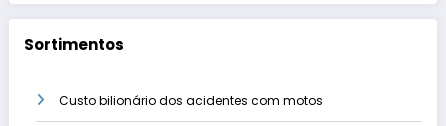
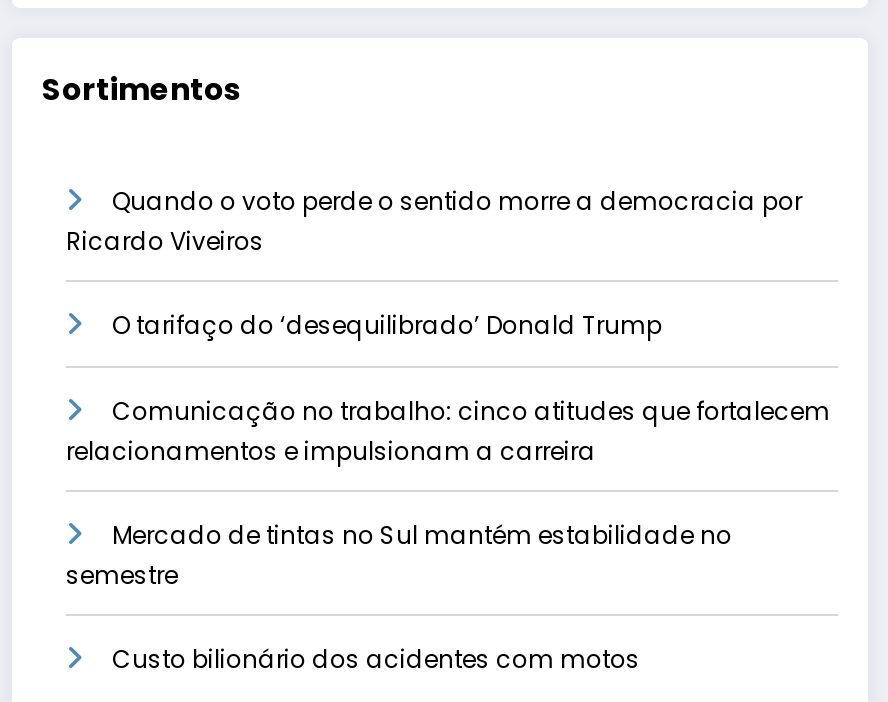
+ Quando o voto perde o sentido morre a democracia por
+ Ricardo Viveiros
+ O tarifaço do ‘desequilibrado’ Donald Trump
+ Comunicação no trabalho: cinco atitudes que fortalecem
+ relacionamentos e impulsionam a carreira
+ Mercado de tintas no Sul mantém estabilidade no
+ semestre
